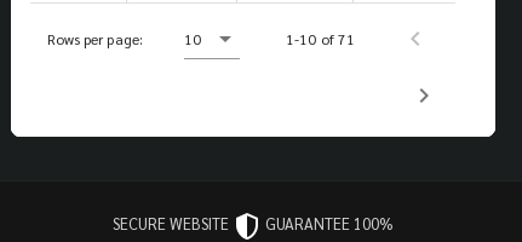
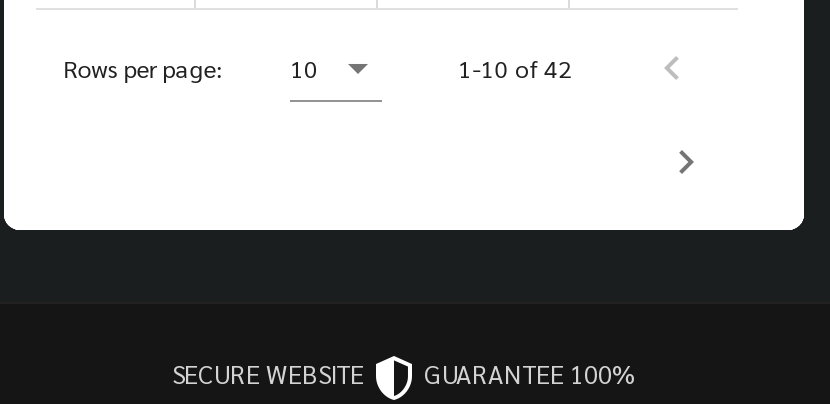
- 1-10 of 71
+ 1-10 of 42
